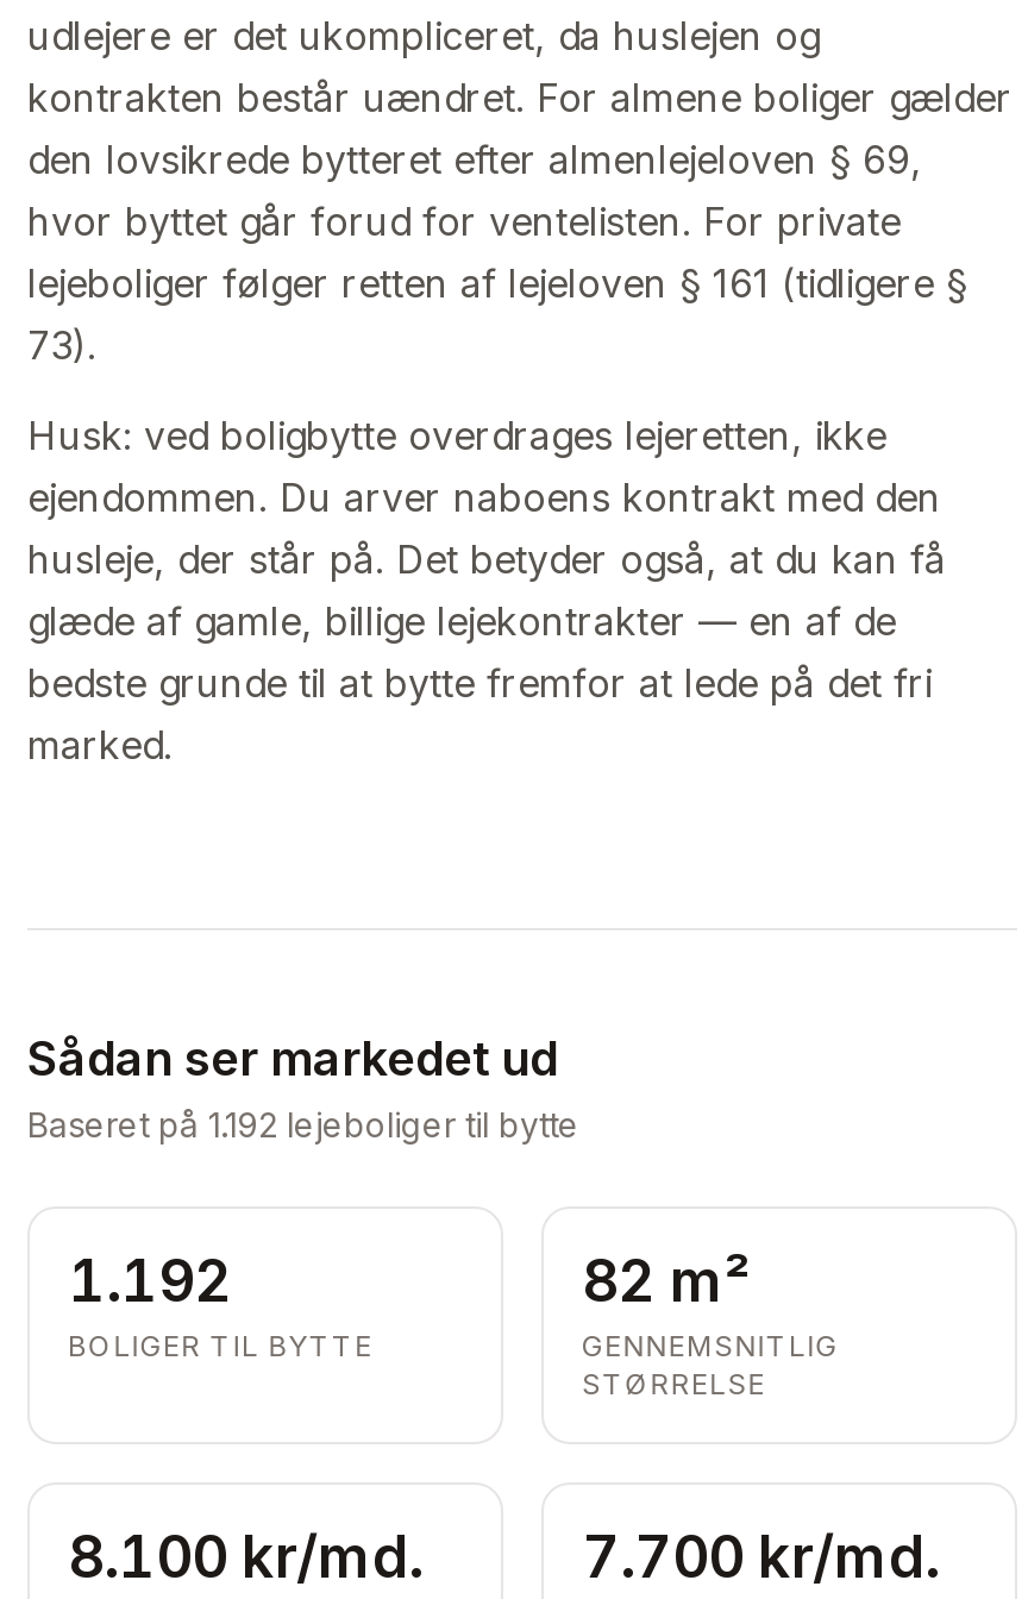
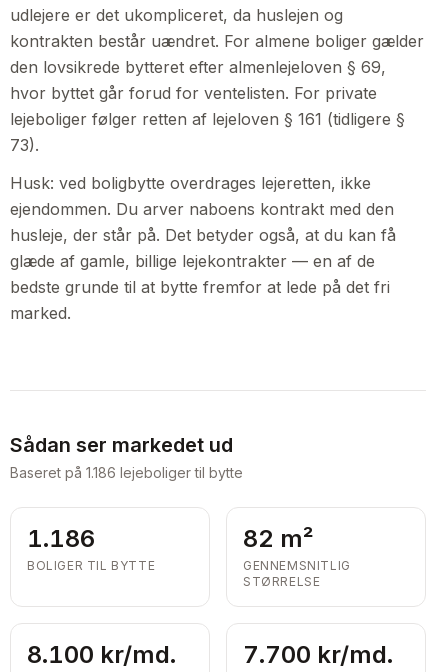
- Baseret på 1.192 lejeboliger til bytte
+ Baseret på 1.186 lejeboliger til bytte

- 1.192
+ 1.186
